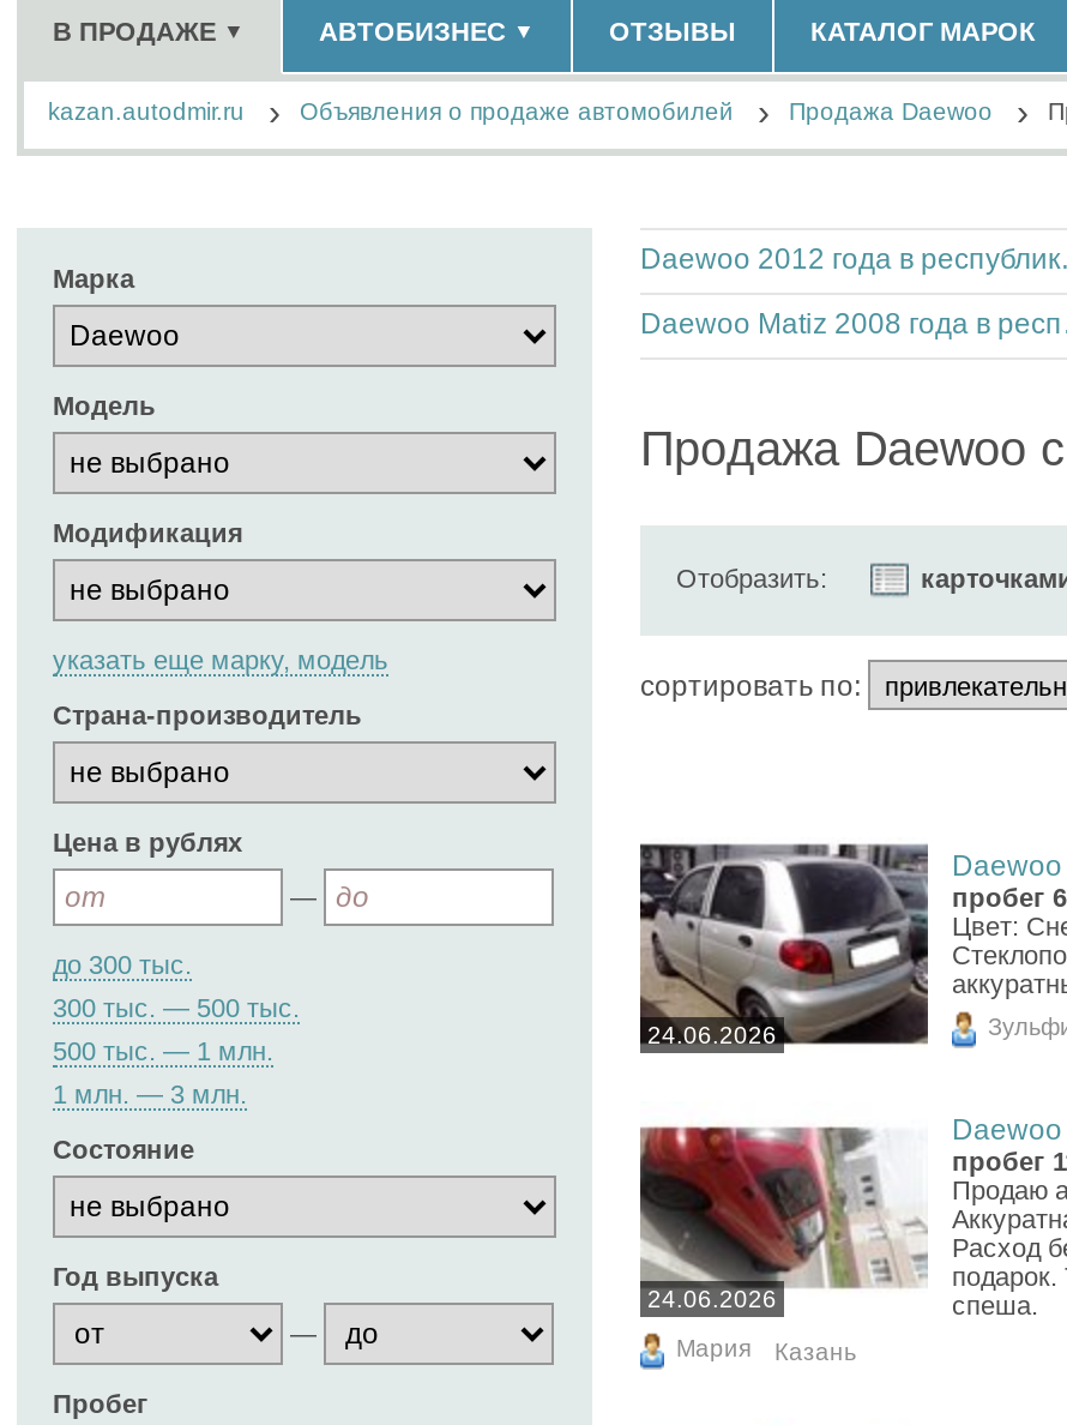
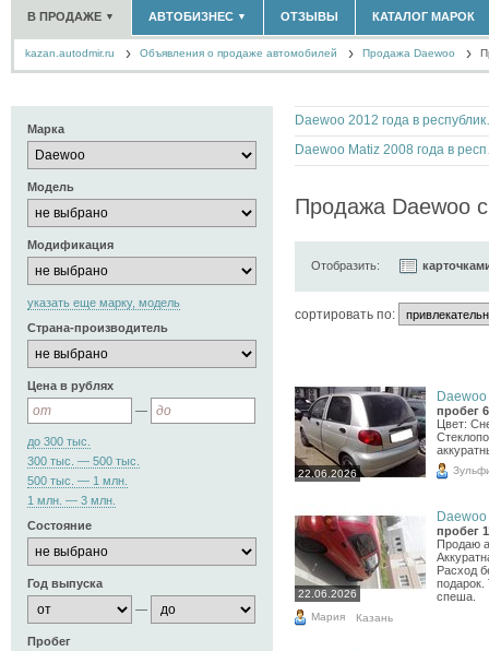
- 24.06.2026
+ 22.06.2026

- 24.06.2026
+ 22.06.2026
